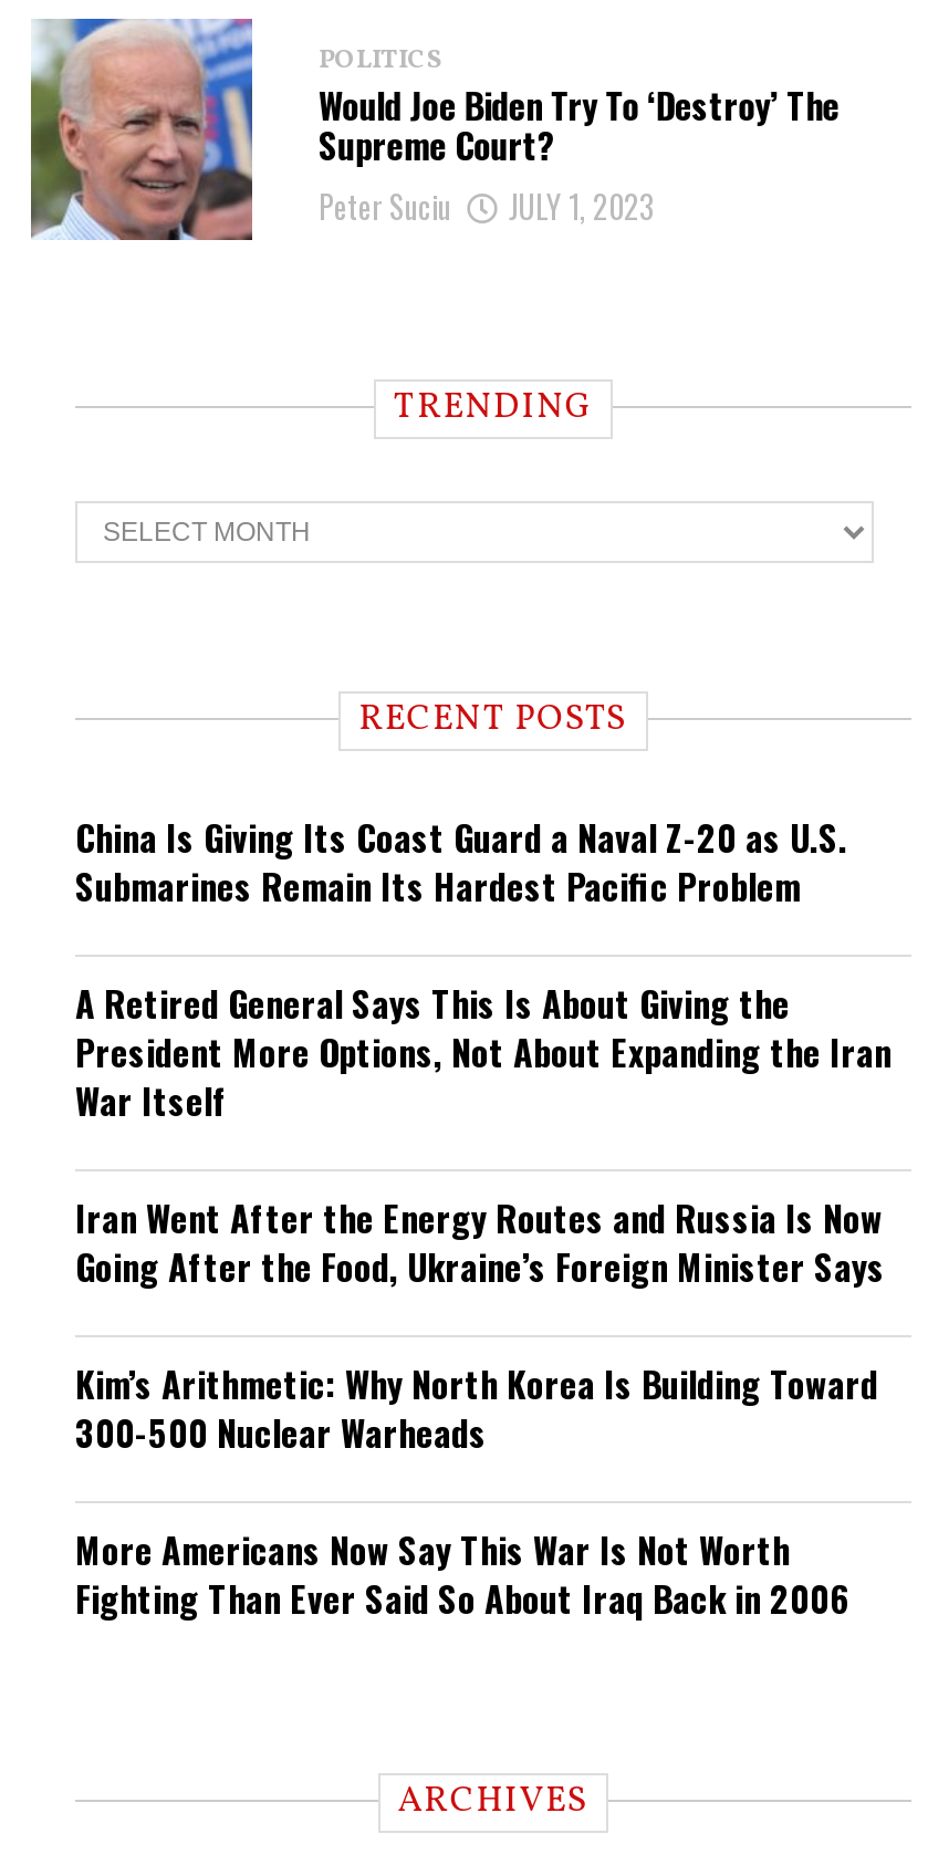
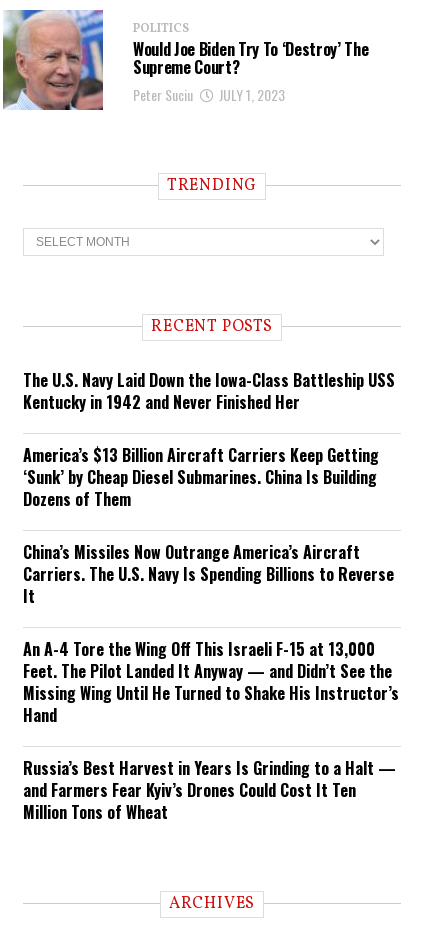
- China Is Giving Its Coast Guard a Naval Z-20 as U.S.
- Submarines Remain Its Hardest Pacific Problem
+ The U.S. Navy Laid Down the Iowa-Class Battleship USS
+ Kentucky in 1942 and Never Finished Her

- A Retired General Says This Is About Giving the
- President More Options, Not About Expanding the Iran
- War Itself
+ America’s $13 Billion Aircraft Carriers Keep Getting
+ ‘Sunk’ by Cheap Diesel Submarines. China Is Building
+ Dozens of Them

- Iran Went After the Energy Routes and Russia Is Now
- Going After the Food, Ukraine’s Foreign Minister Says
+ China’s Missiles Now Outrange America’s Aircraft
+ Carriers. The U.S. Navy Is Spending Billions to Reverse
+ It

- Kim’s Arithmetic: Why North Korea Is Building Toward
- 300-500 Nuclear Warheads
+ An A-4 Tore the Wing Off This Israeli F-15 at 13,000
+ Feet. The Pilot Landed It Anyway — and Didn’t See the
+ Missing Wing Until He Turned to Shake His Instructor’s
+ Hand

- More Americans Now Say This War Is Not Worth
- Fighting Than Ever Said So About Iraq Back in 2006
+ Russia’s Best Harvest in Years Is Grinding to a Halt —
+ and Farmers Fear Kyiv’s Drones Could Cost It Ten
+ Million Tons of Wheat
